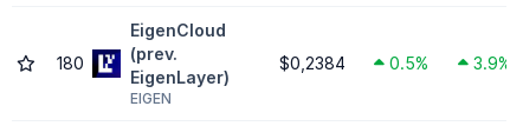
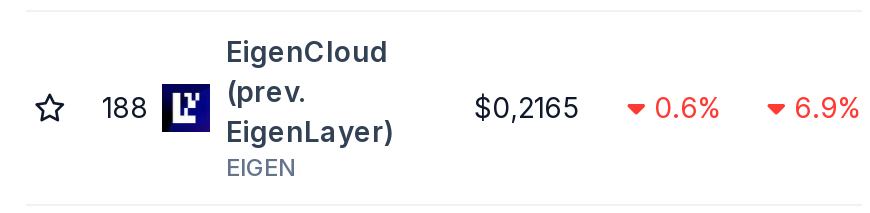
- 180
+ 188

- $0,2384
+ $0,2165

- 0.5%
+ 0.6%

- 3.9%
+ 6.9%
